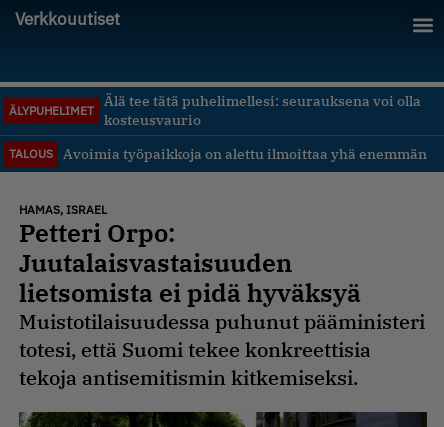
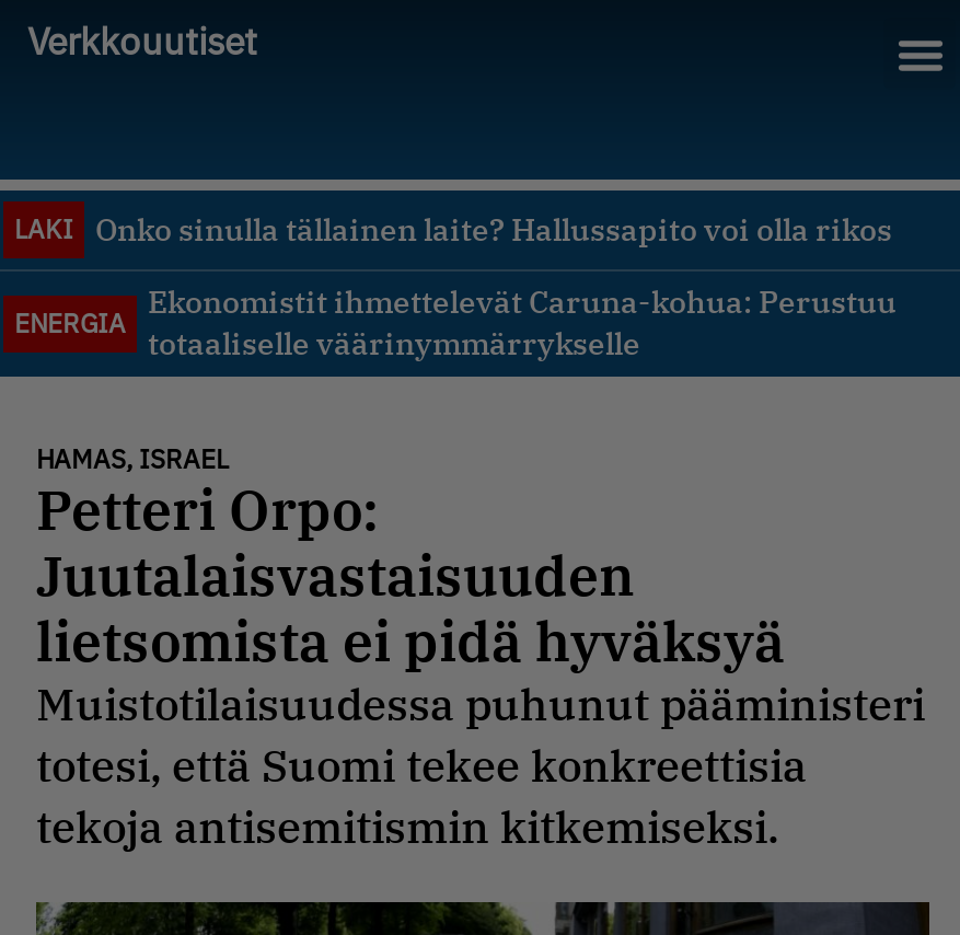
- Älä tee tätä puhelimellesi: seurauksena voi olla
- kosteusvaurio
+ ENERGIA

- ÄLYPUHELIMET
+ LAKI
+ Onko sinulla tällainen laite? Hallussapito voi olla rikos

- TALOUS
- Avoimia työpaikkoja on alettu ilmoittaa yhä enemmän
+ Ekonomistit ihmettelevät Caruna-kohua: Perustuu
+ totaaliselle väärinymmärrykselle
